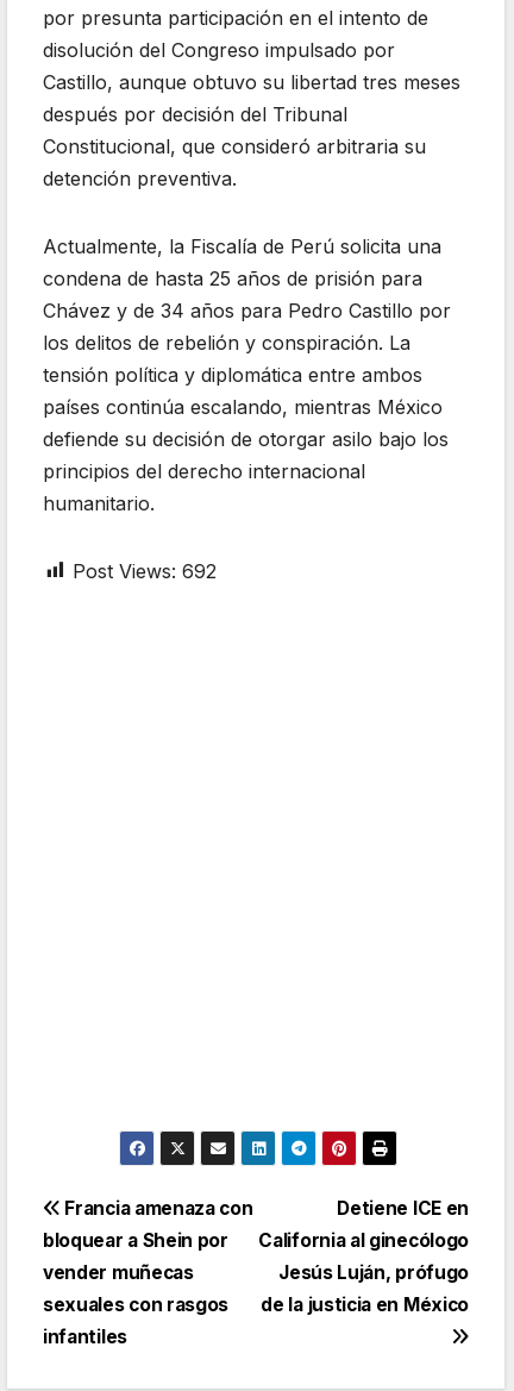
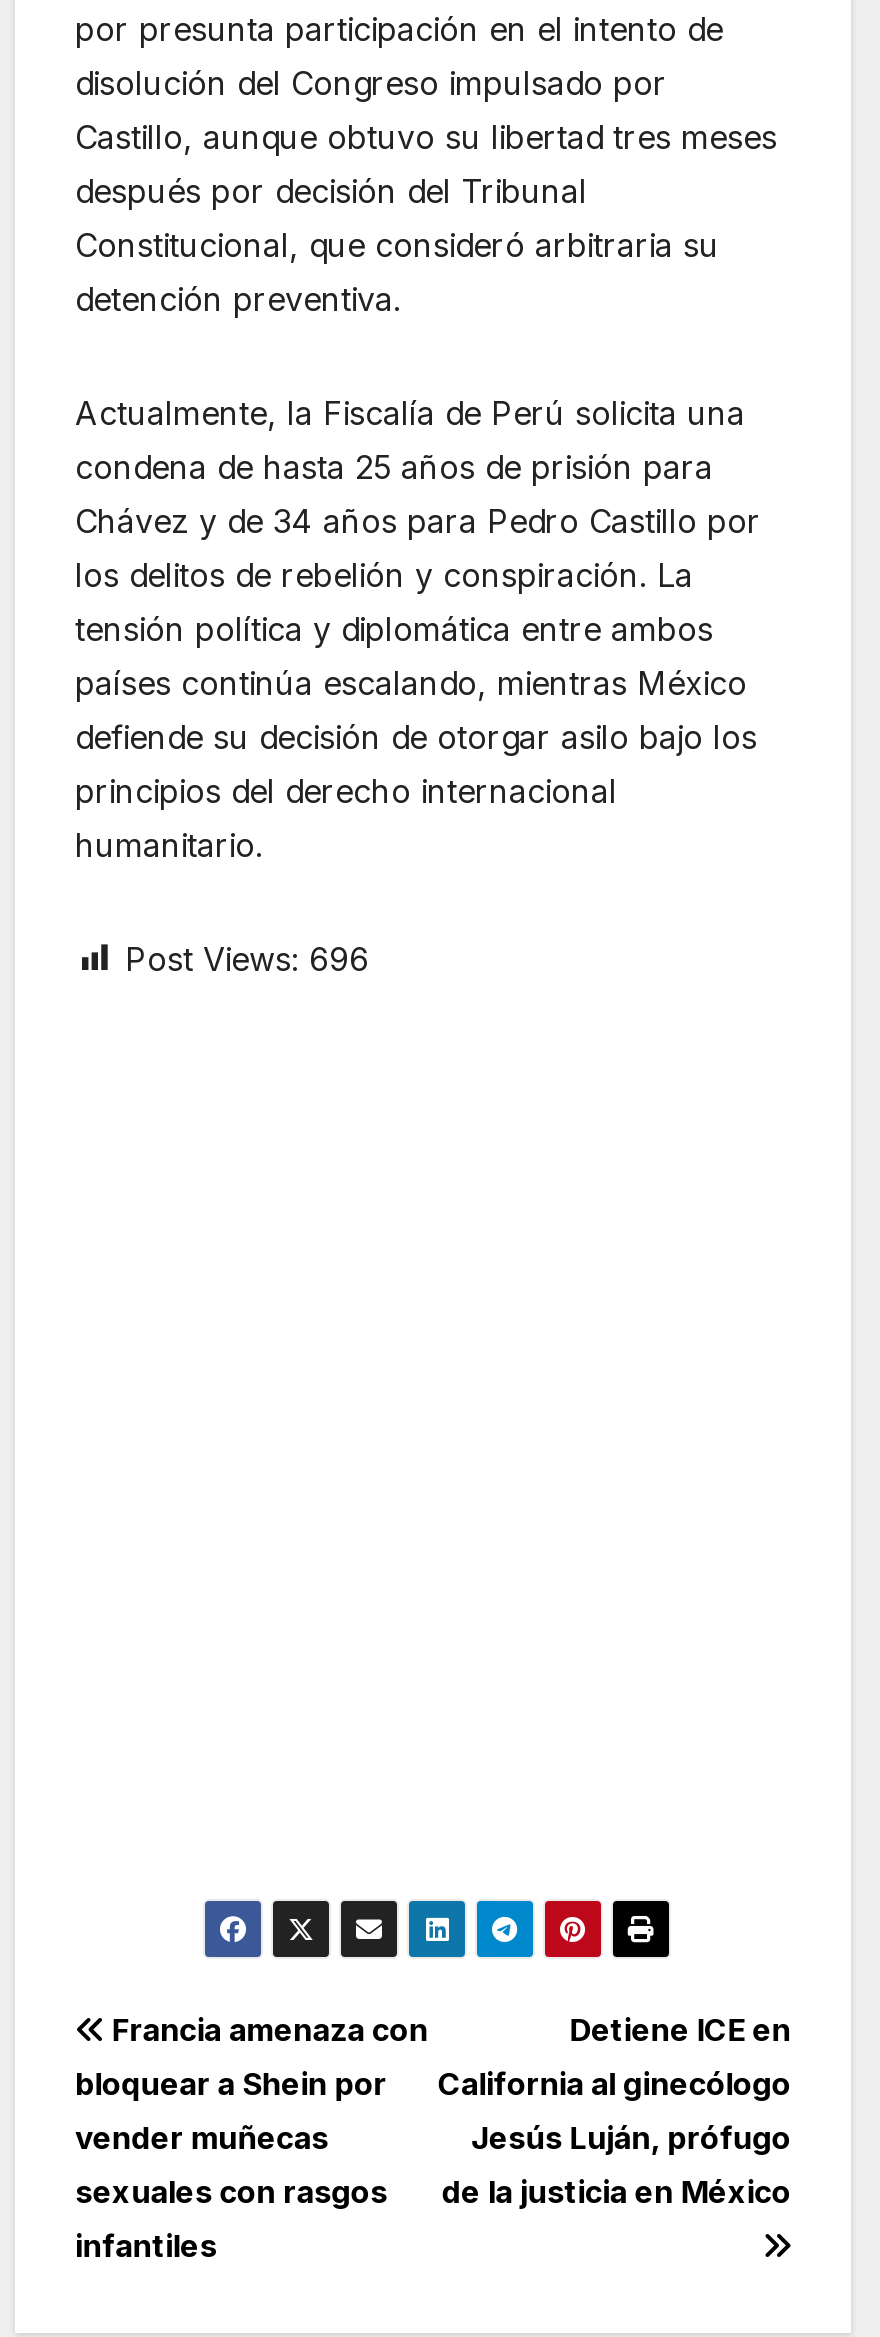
- Post Views: 692
+ Post Views: 696
